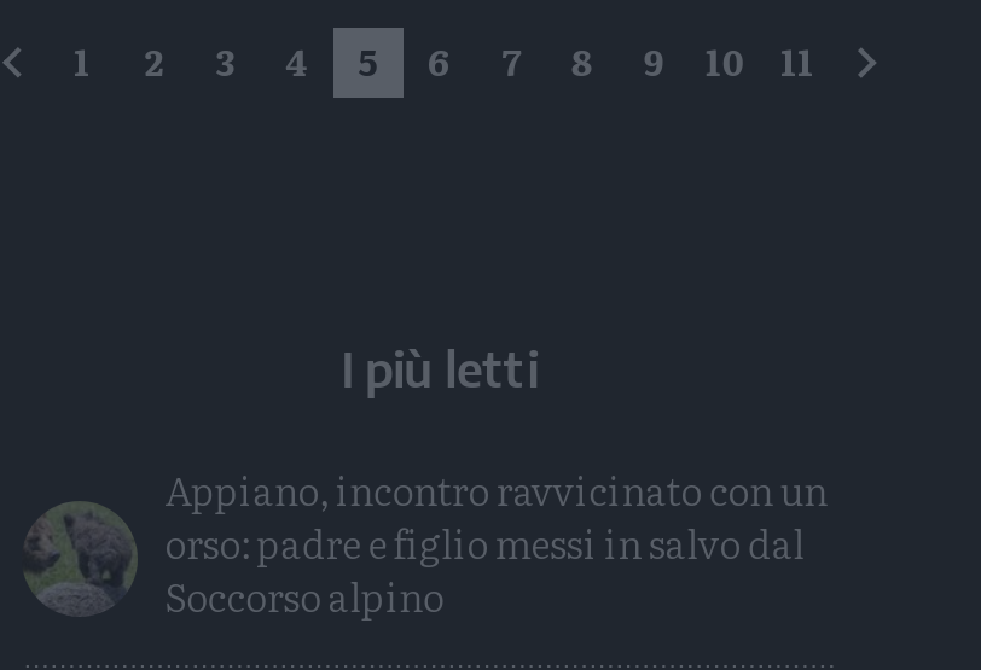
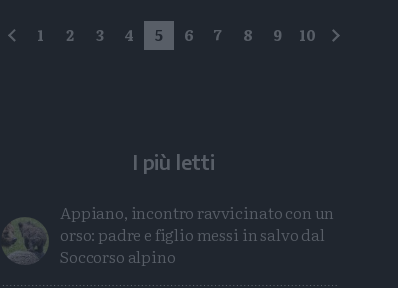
- 11
